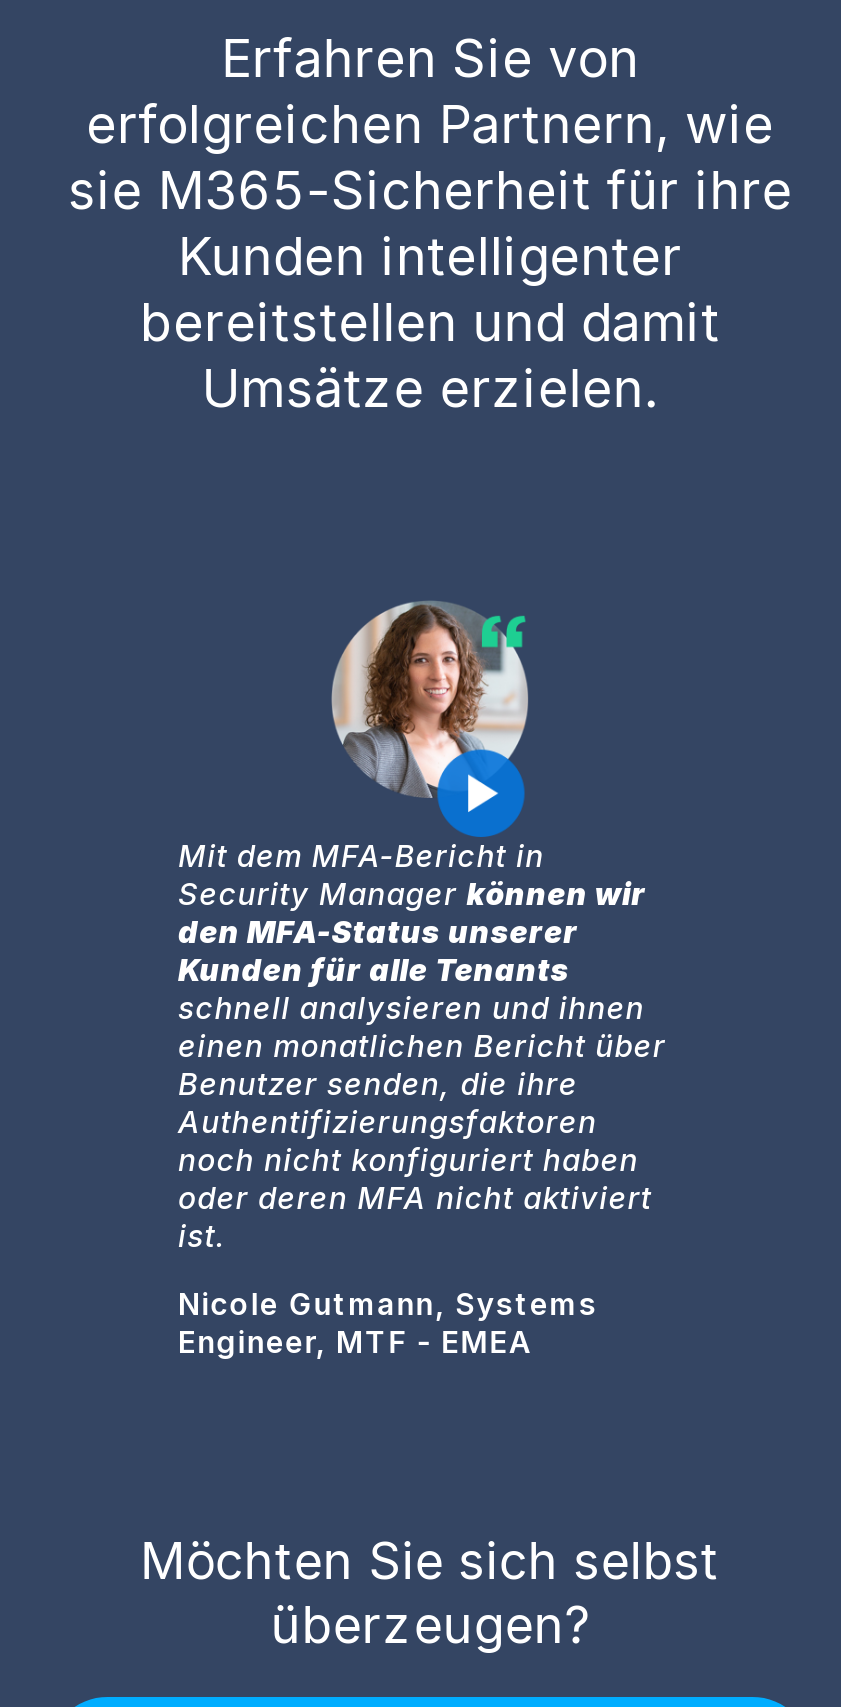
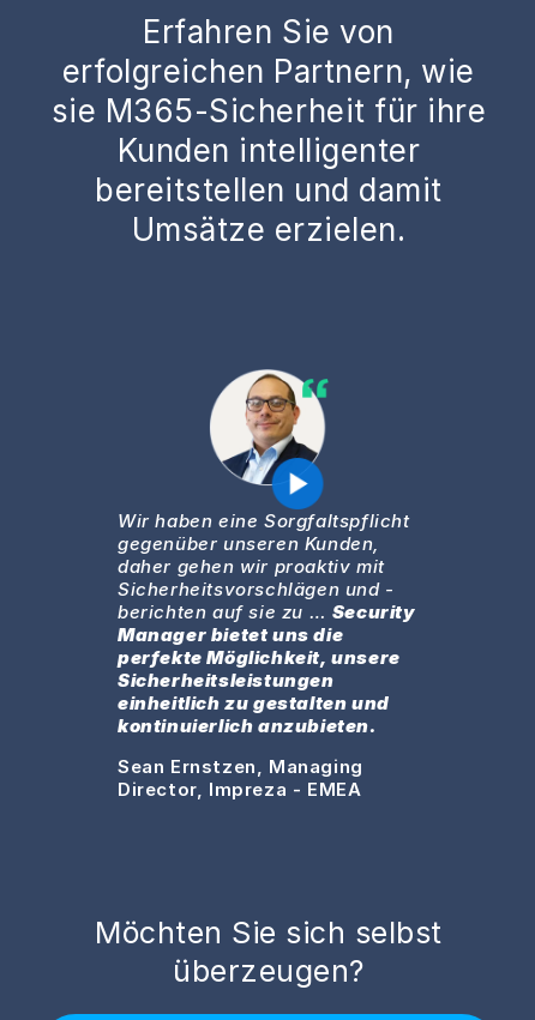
- [image]
- Mit dem MFA-Bericht in
- Security Manager können wir
- den MFA-Status unserer
- Kunden für alle Tenants
- schnell analysieren und ihnen
- einen monatlichen Bericht über
- Benutzer senden, die ihre
- Authentifizierungsfaktoren
- noch nicht konfiguriert haben
- oder deren MFA nicht aktiviert
- ist.
+ [image]
+ Wir haben eine Sorgfaltspflicht
+ gegenüber unseren Kunden,
+ daher gehen wir proaktiv mit
+ Sicherheitsvorschlägen und -
+ berichten auf sie zu … Security
+ Manager bietet uns die
+ perfekte Möglichkeit, unsere
+ Sicherheitsleistungen
+ einheitlich zu gestalten und
+ kontinuierlich anzubieten.

- Nicole Gutmann, Systems
- Engineer, MTF - EMEA
+ Sean Ernstzen, Managing
+ Director, Impreza - EMEA
